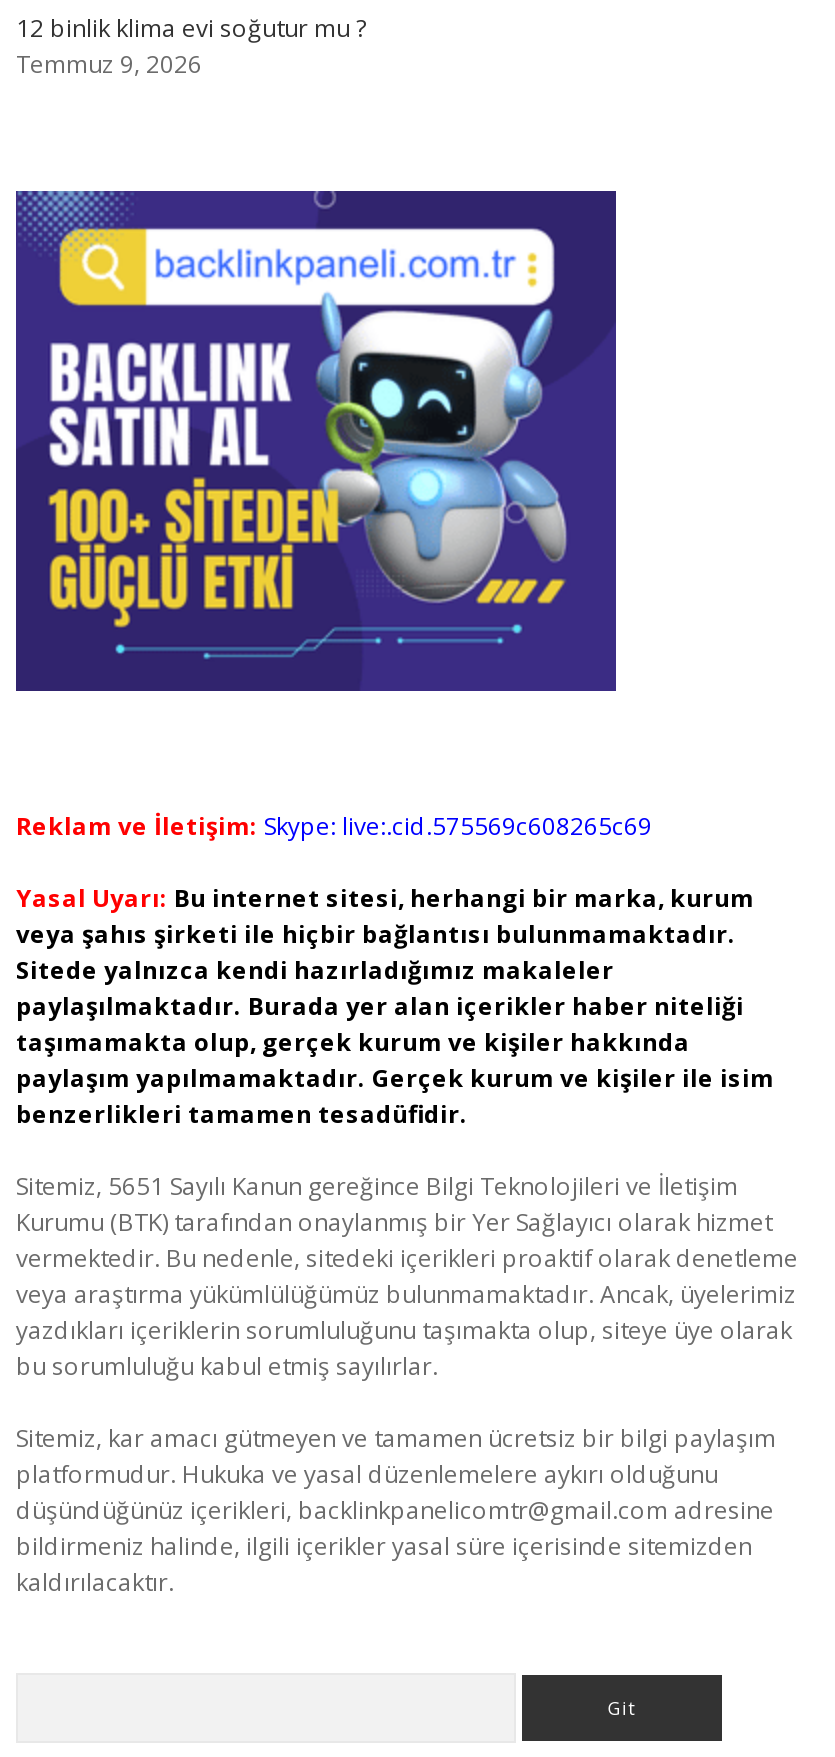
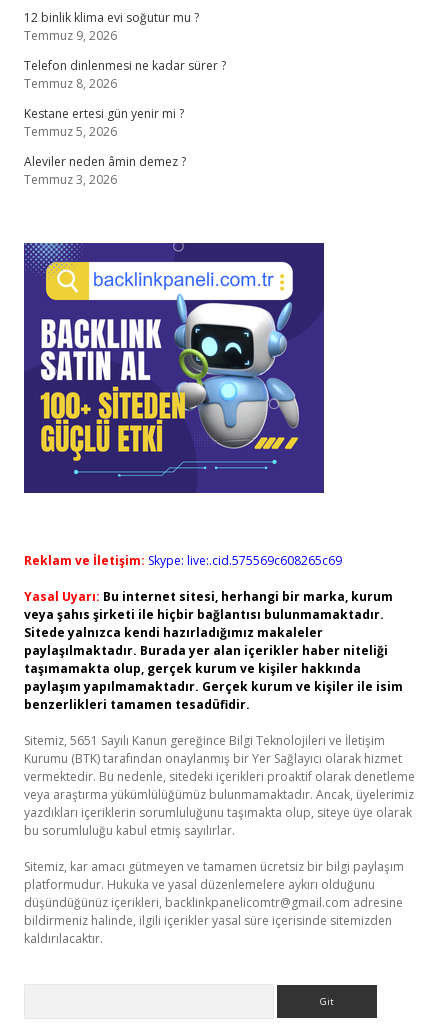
+ Telefon dinlenmesi ne kadar sürer ?
+ Temmuz 8, 2026
+ Kestane ertesi gün yenir mi ?
+ Temmuz 5, 2026
+ Aleviler neden âmin demez ?
+ Temmuz 3, 2026
